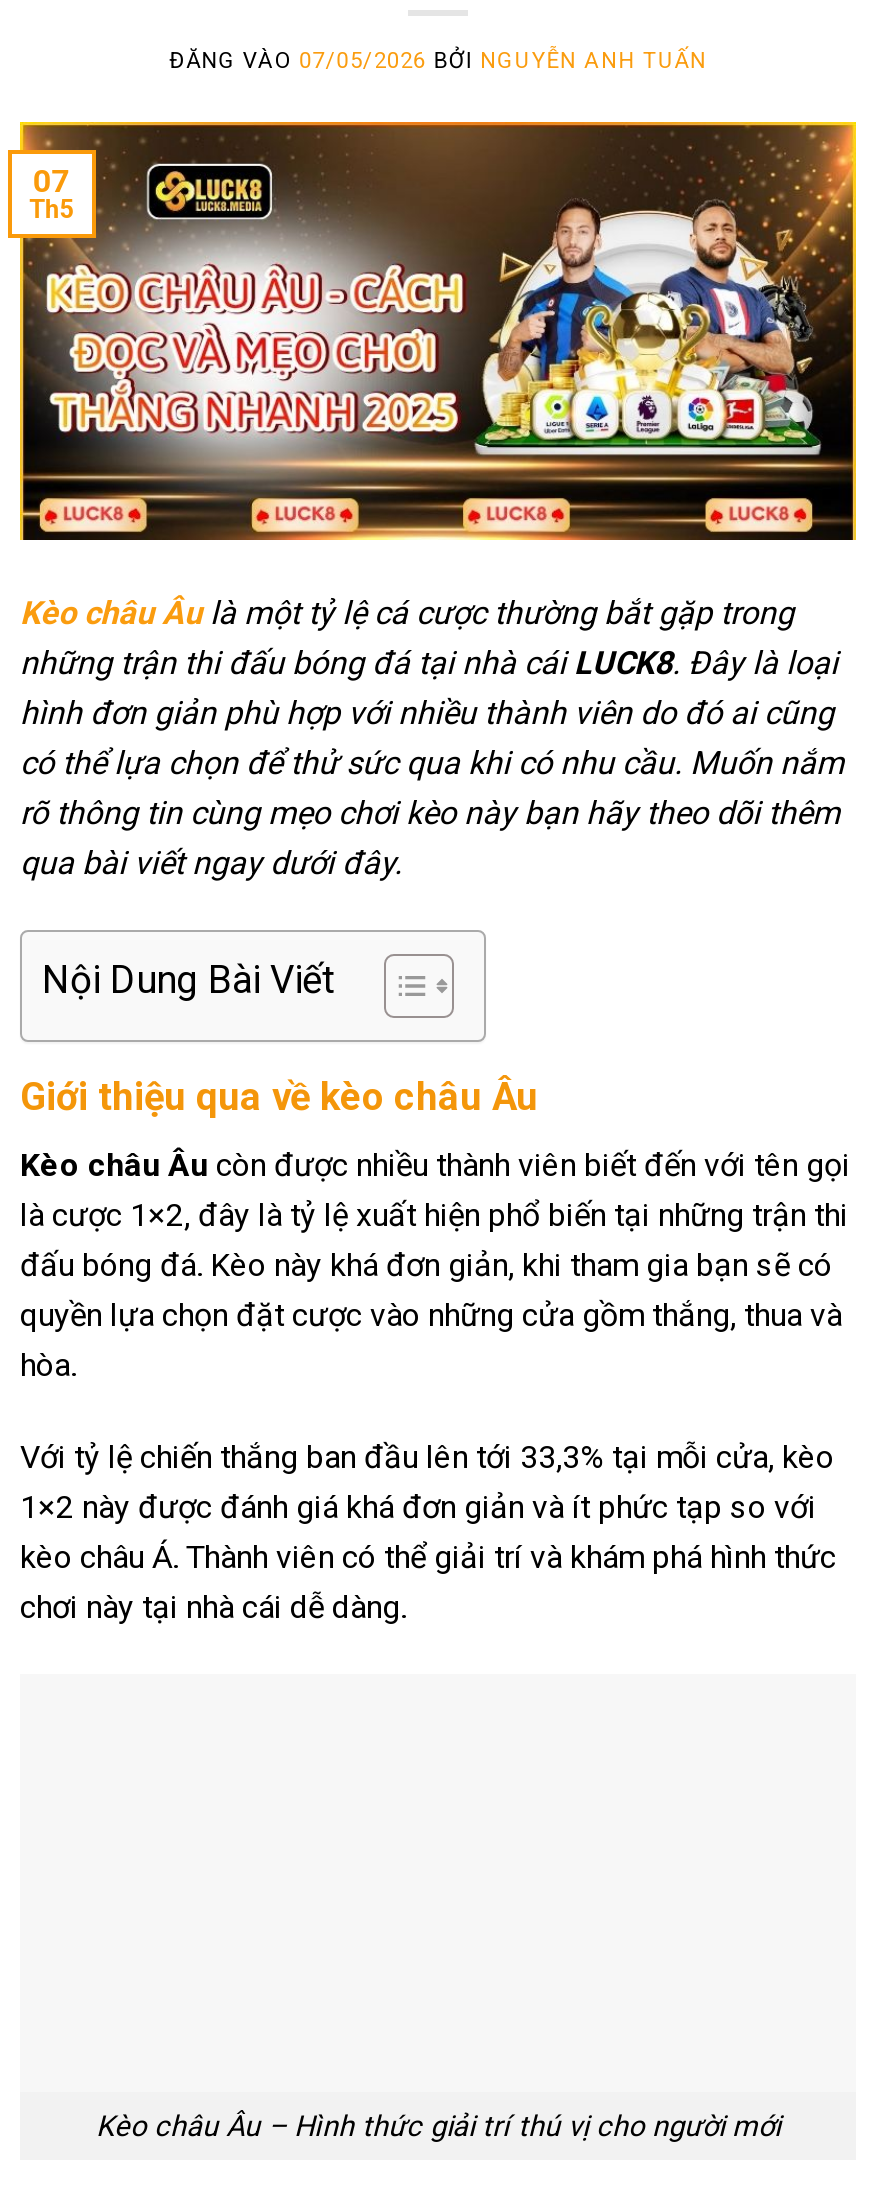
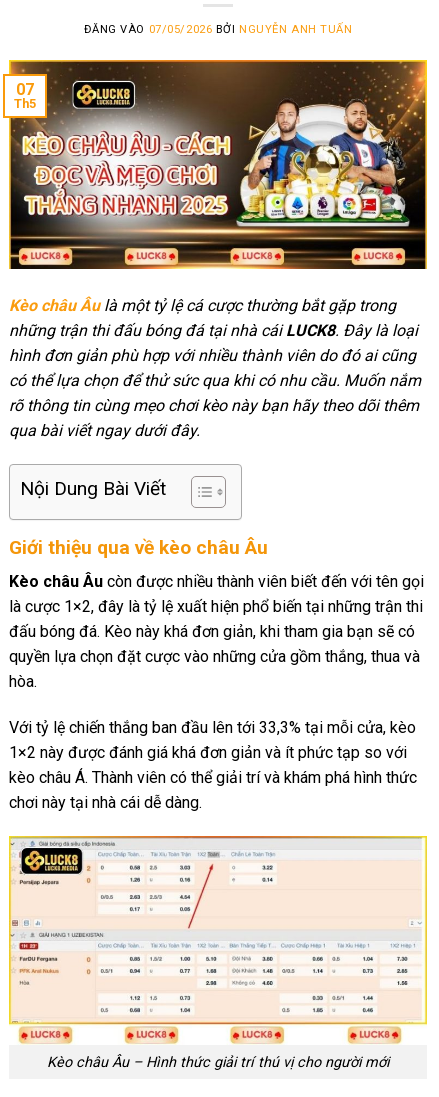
+ [image]
